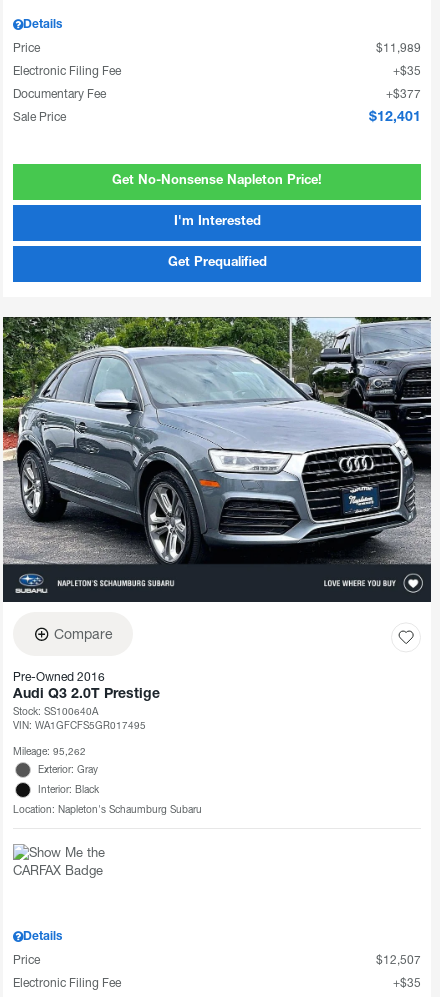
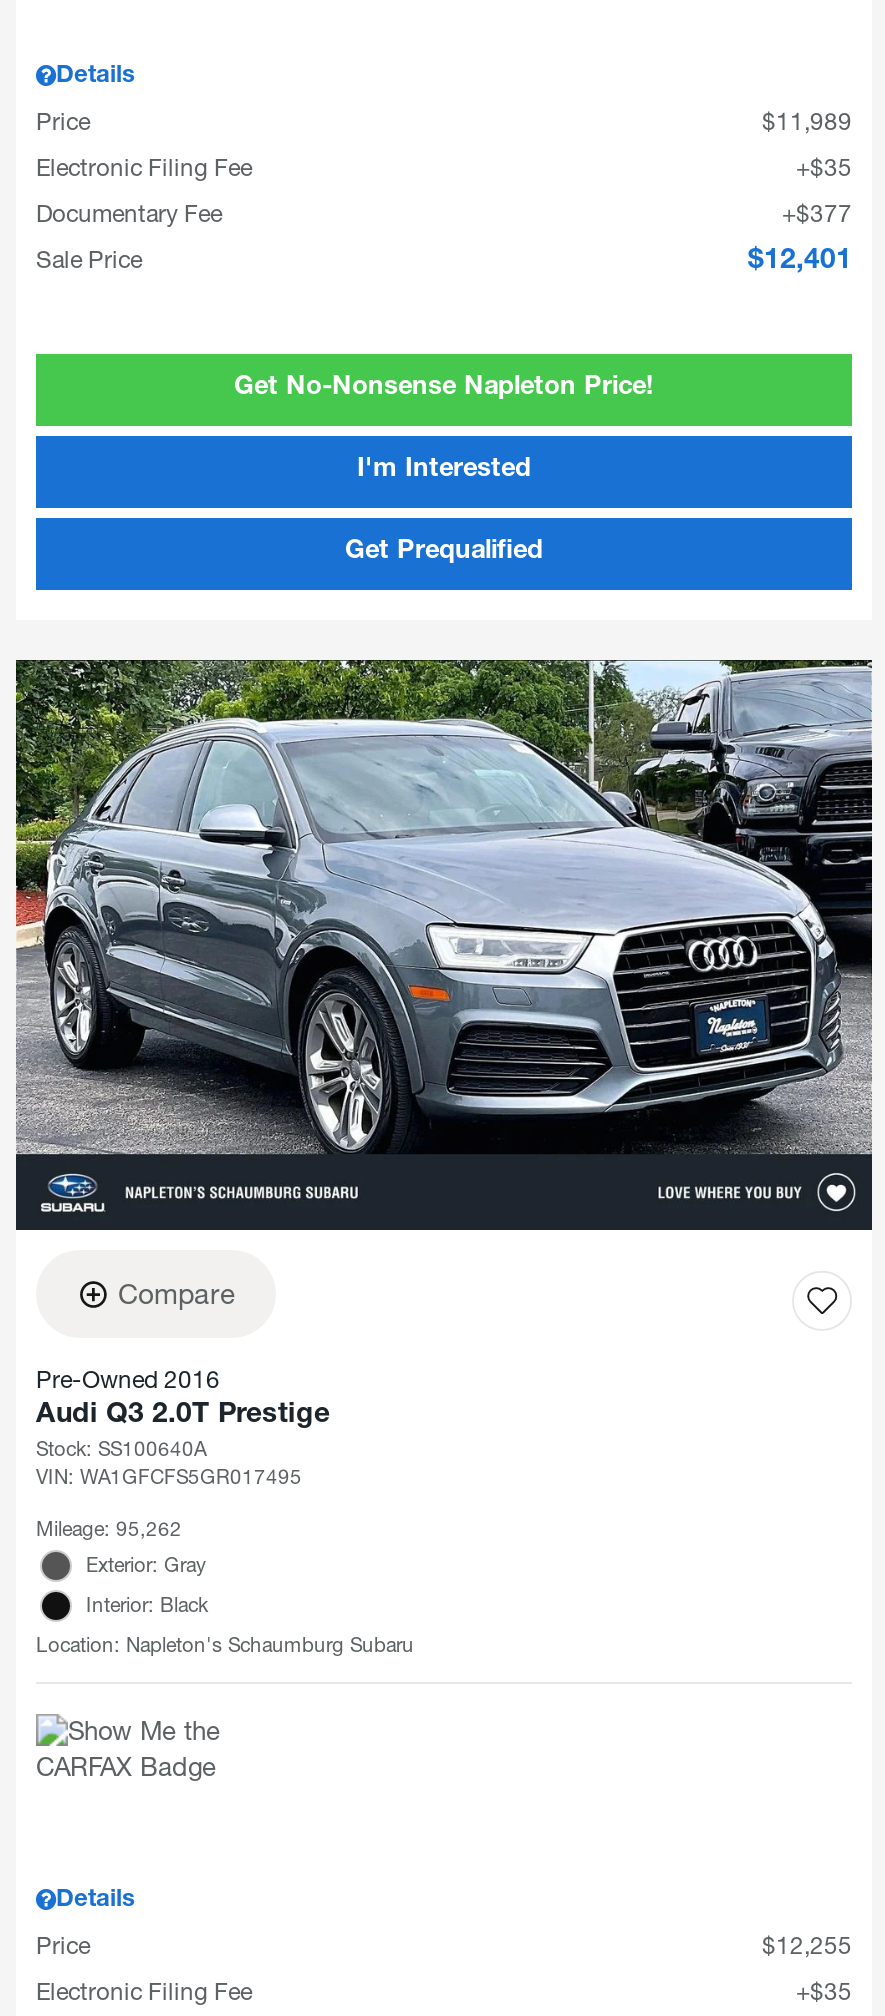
- $12,507
+ $12,255
